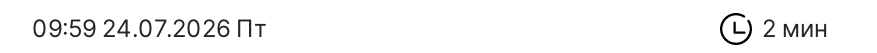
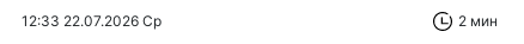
- 09:59 24.07.2026 Пт
+ 12:33 22.07.2026 Ср
